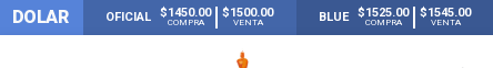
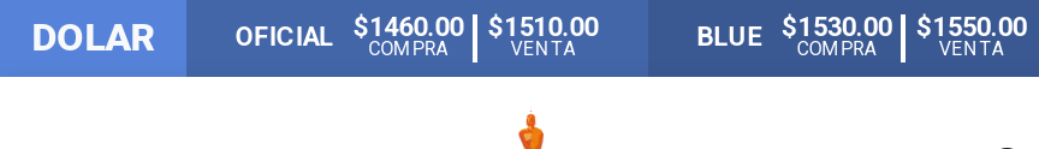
- $1450.00
+ $1460.00

- $1500.00
+ $1510.00

- $1525.00
+ $1530.00

- $1545.00
+ $1550.00
